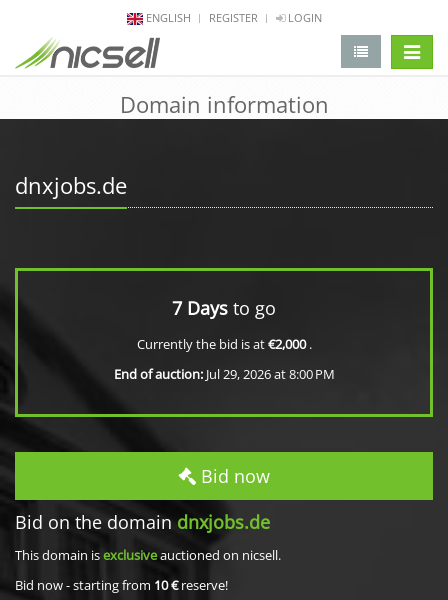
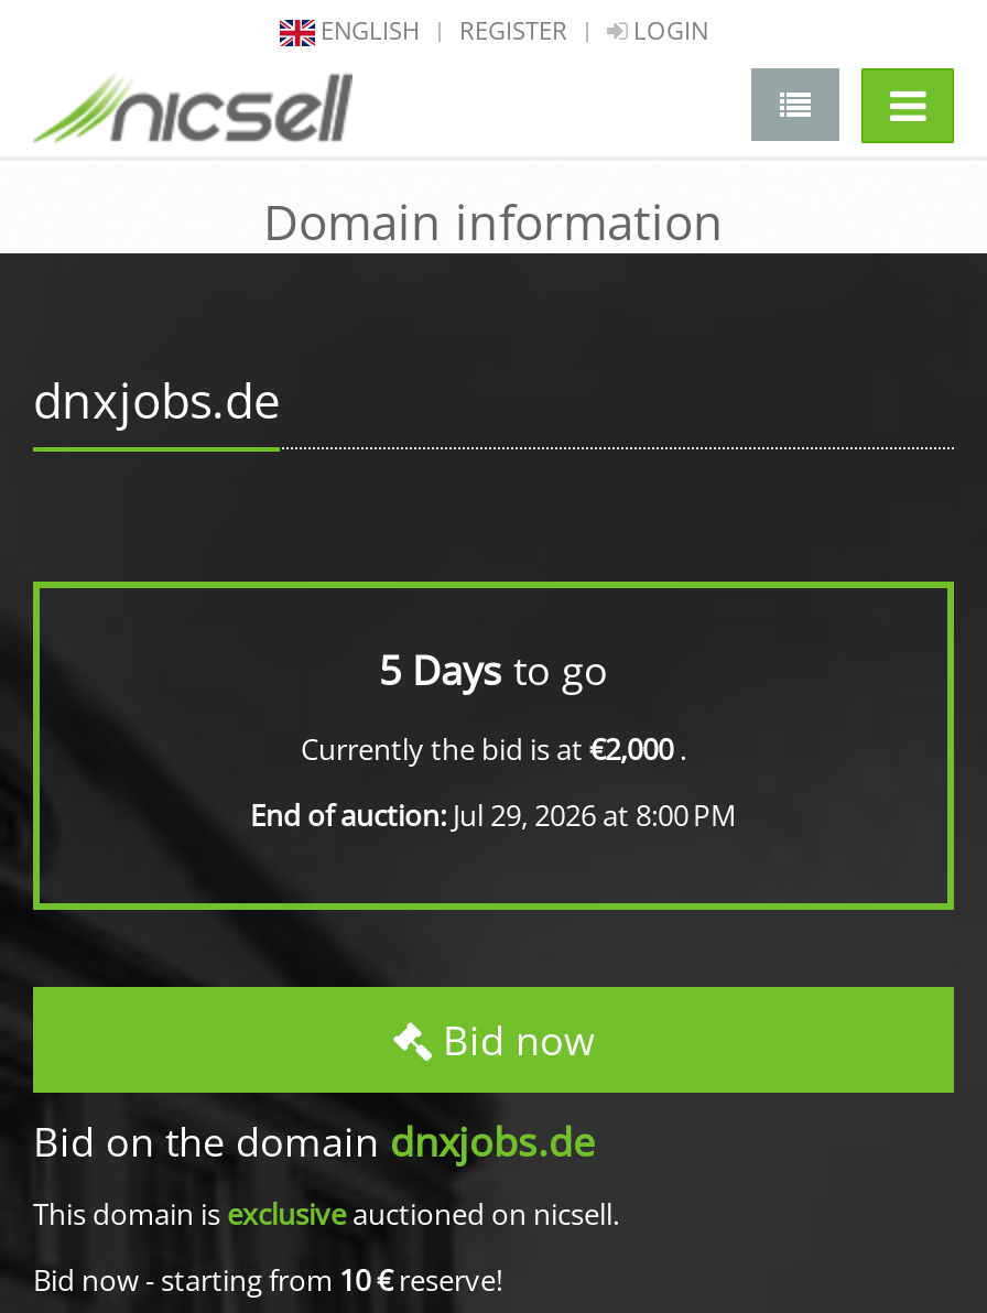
- 7 Days to go
+ 5 Days to go
